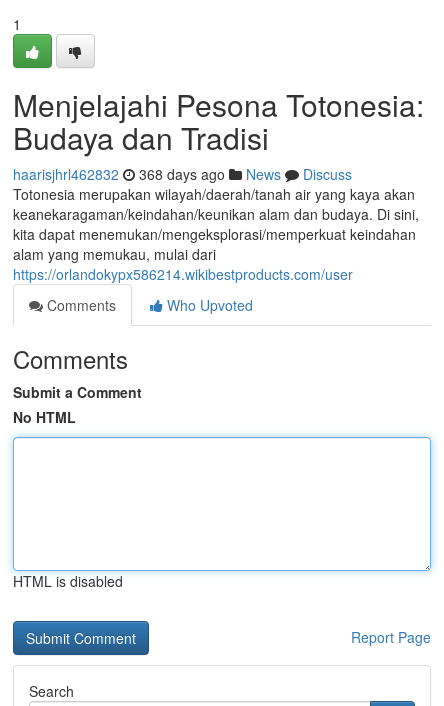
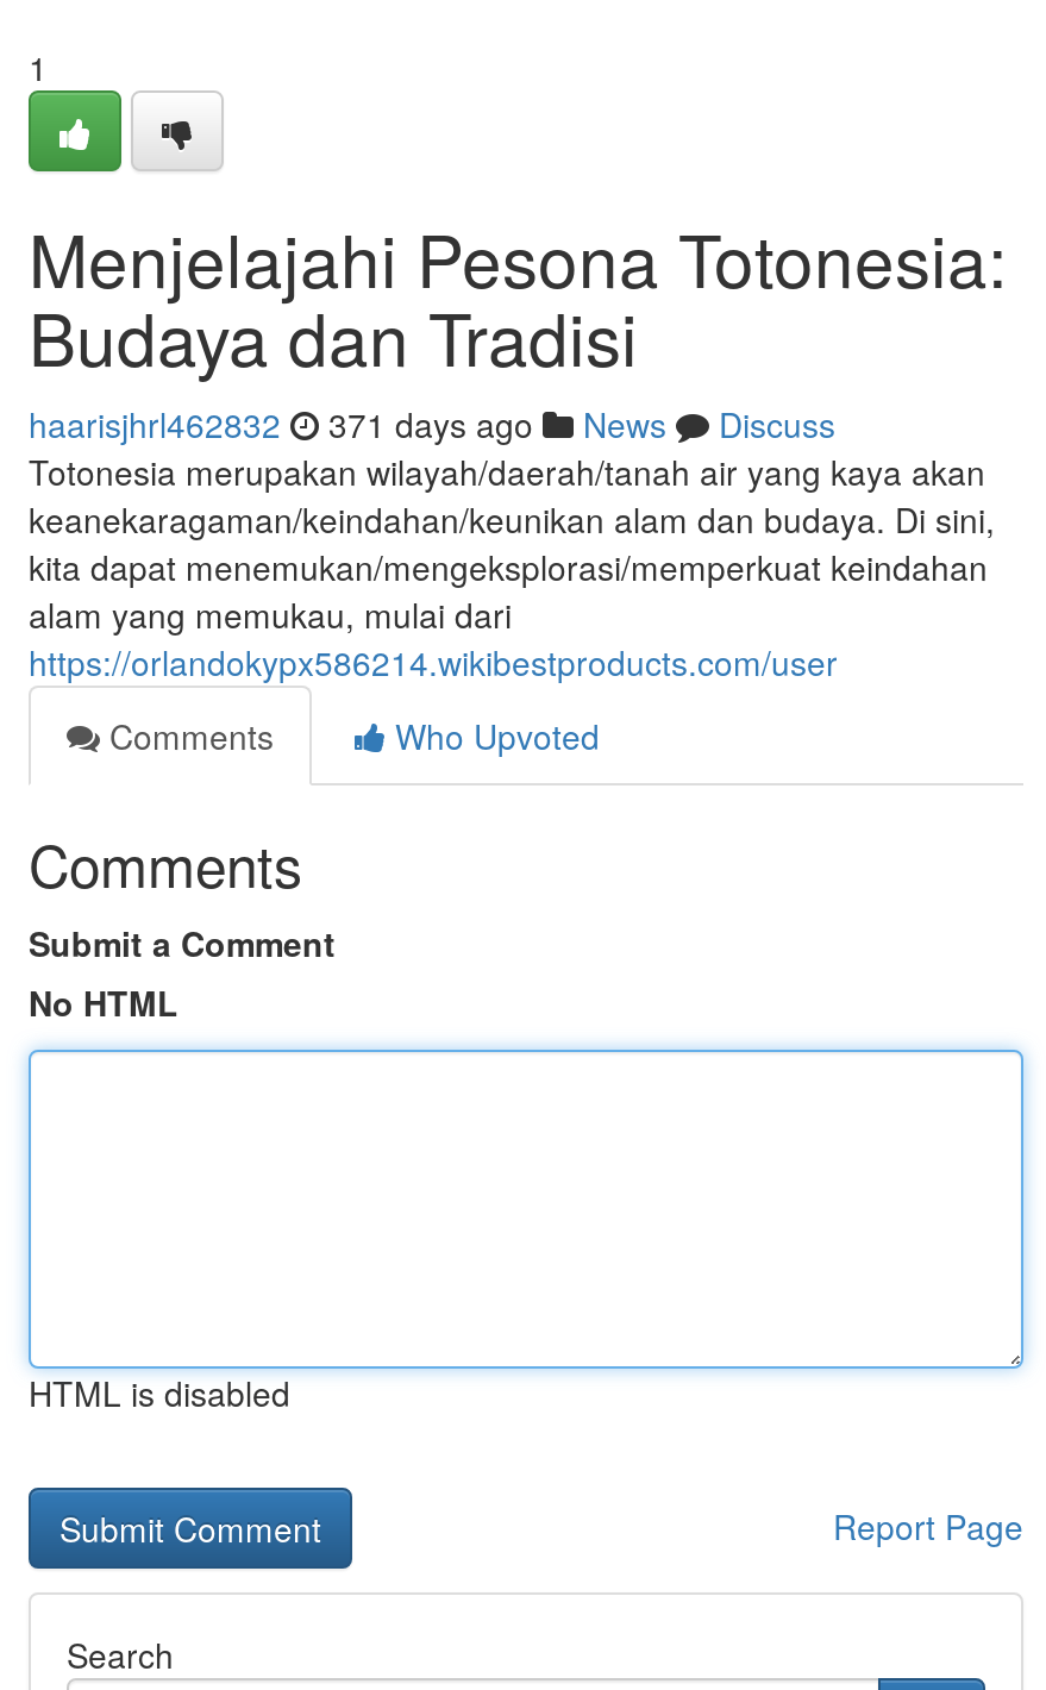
- haarisjhrl462832 368 days ago News Discuss
+ haarisjhrl462832 371 days ago News Discuss
